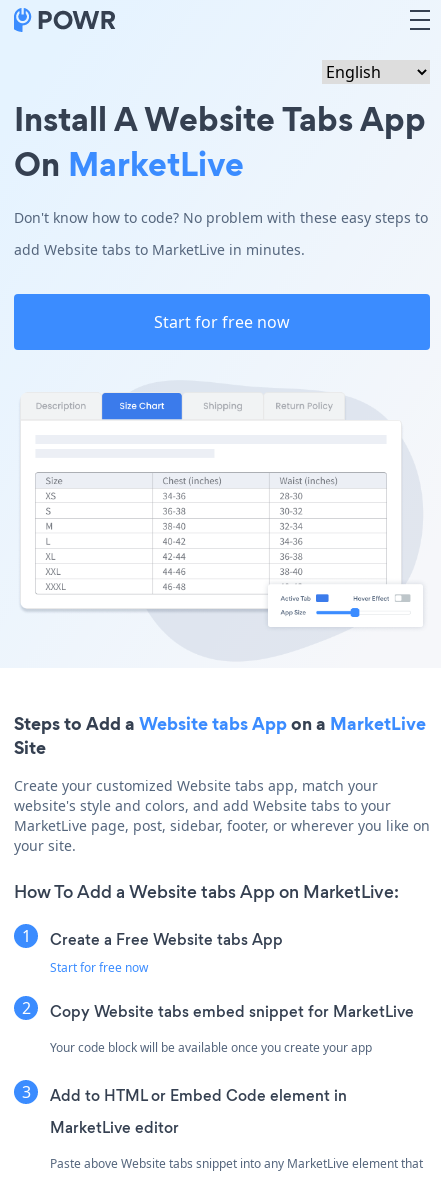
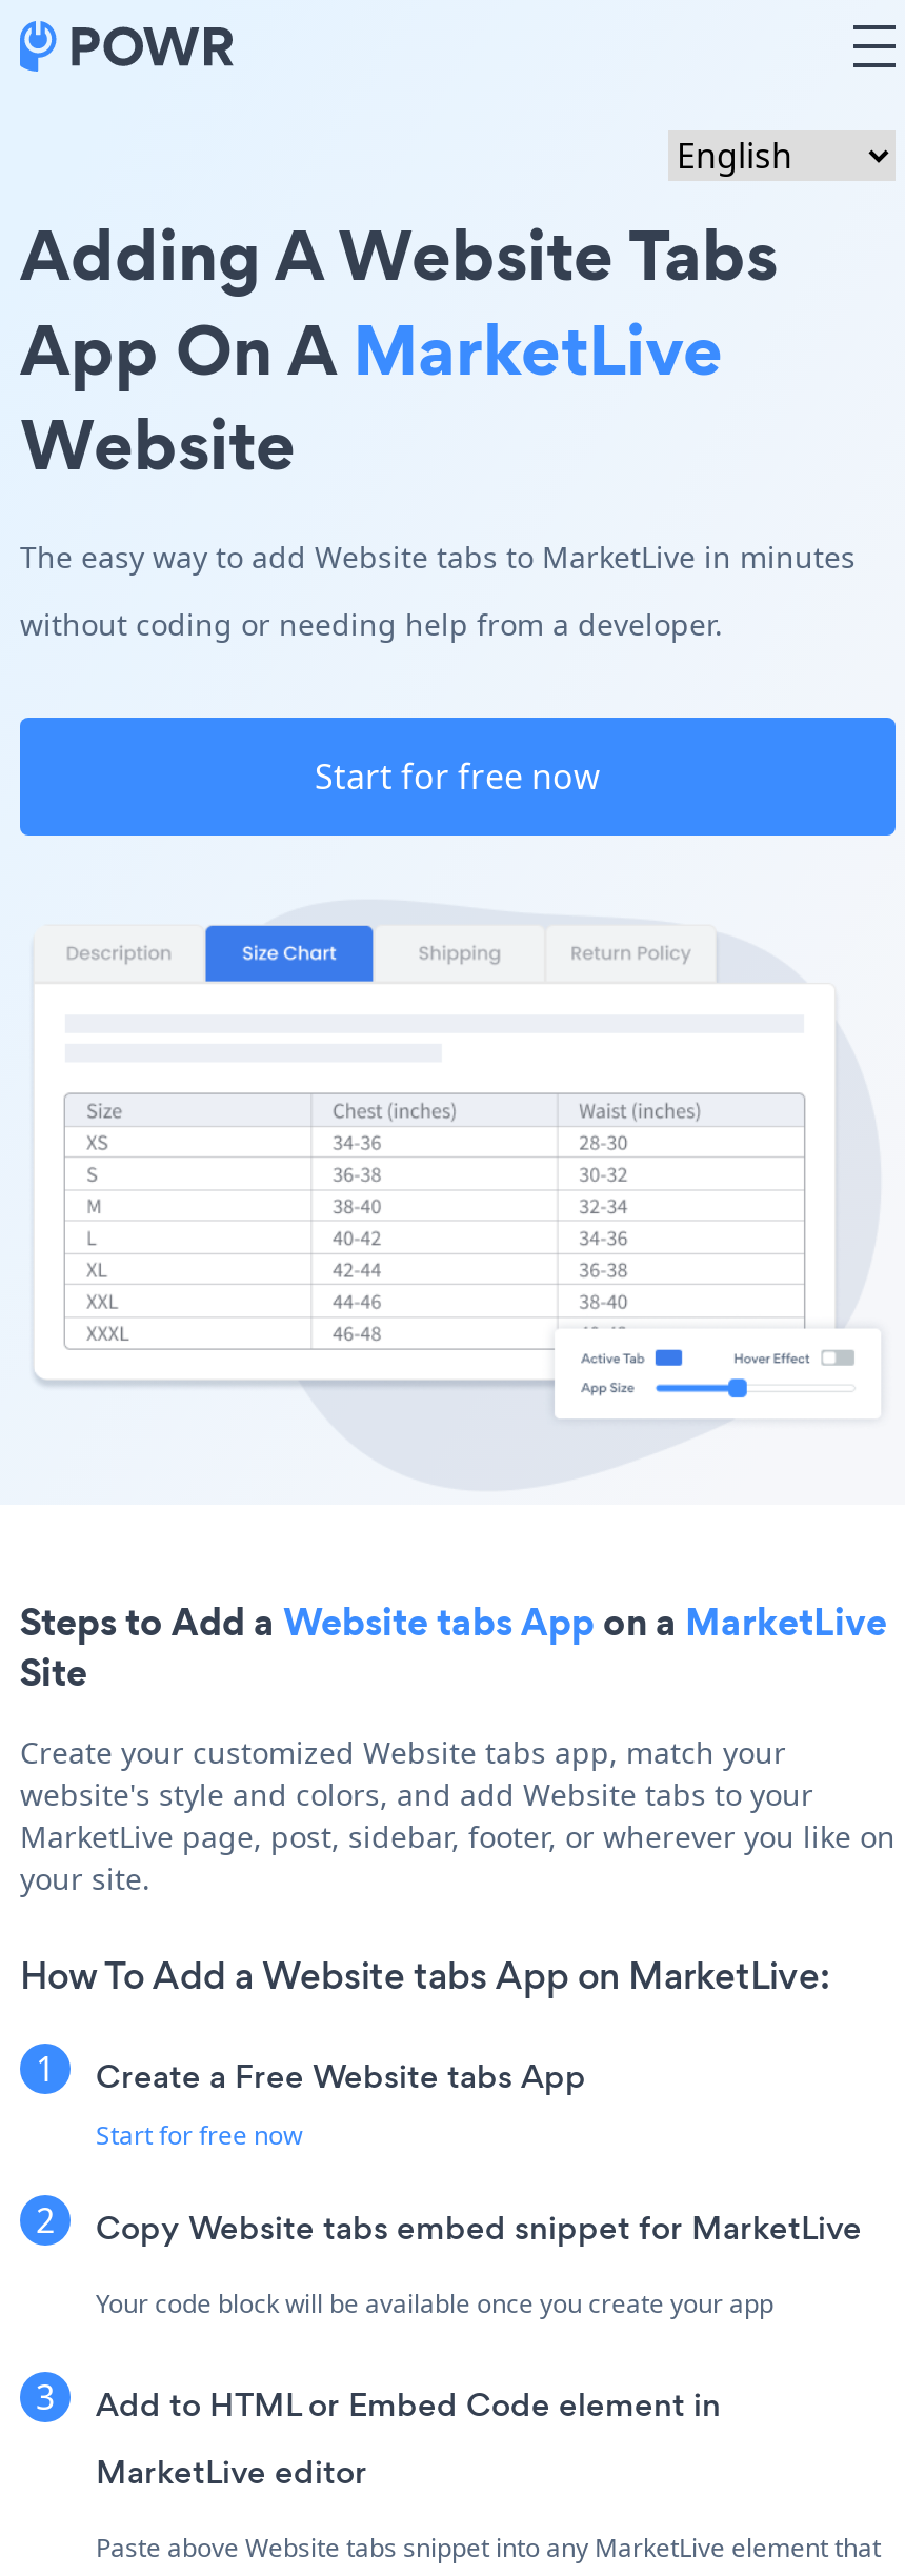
- Install A Website Tabs App
- On MarketLive
- Don't know how to code? No problem with these easy steps to
+ Adding A Website Tabs
+ App On A MarketLive
+ Website
+ The easy way to add Website tabs to MarketLive in minutes

- add Website tabs to MarketLive in minutes.
+ without coding or needing help from a developer.
